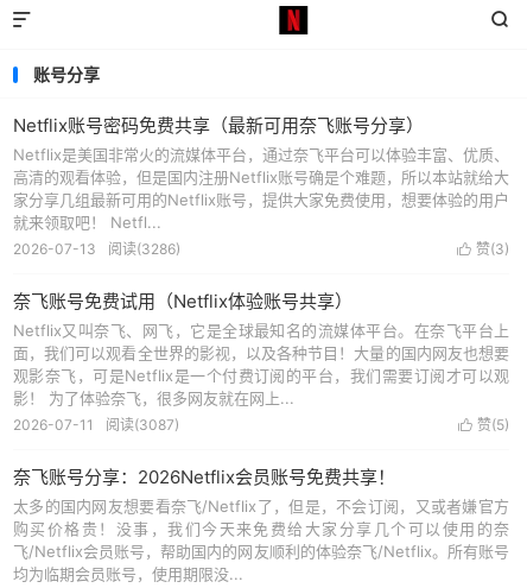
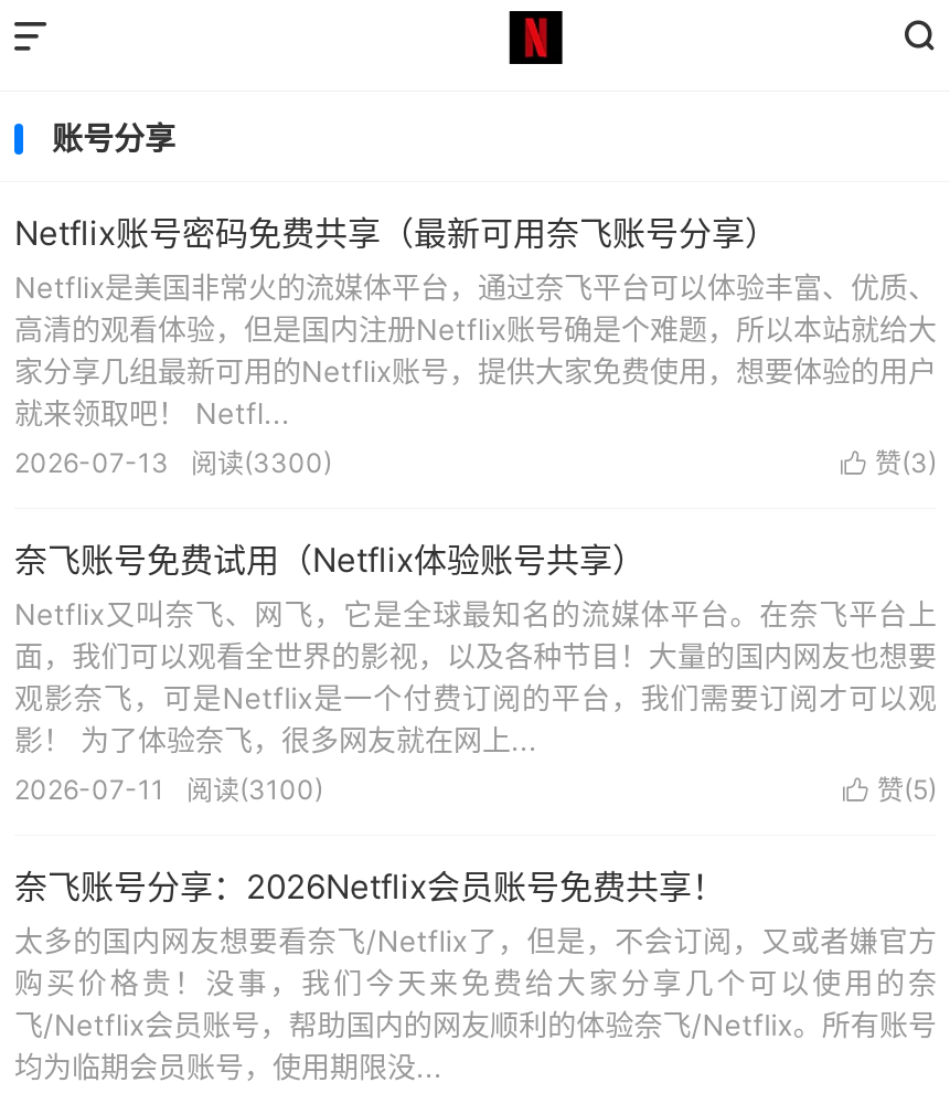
- 2026-07-13 阅读(3286)
+ 2026-07-13 阅读(3300)

- 2026-07-11 阅读(3087)
+ 2026-07-11 阅读(3100)
